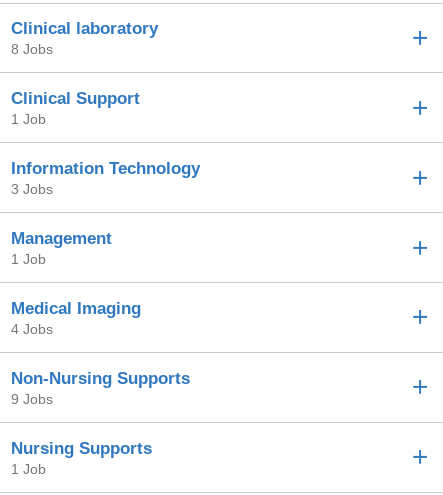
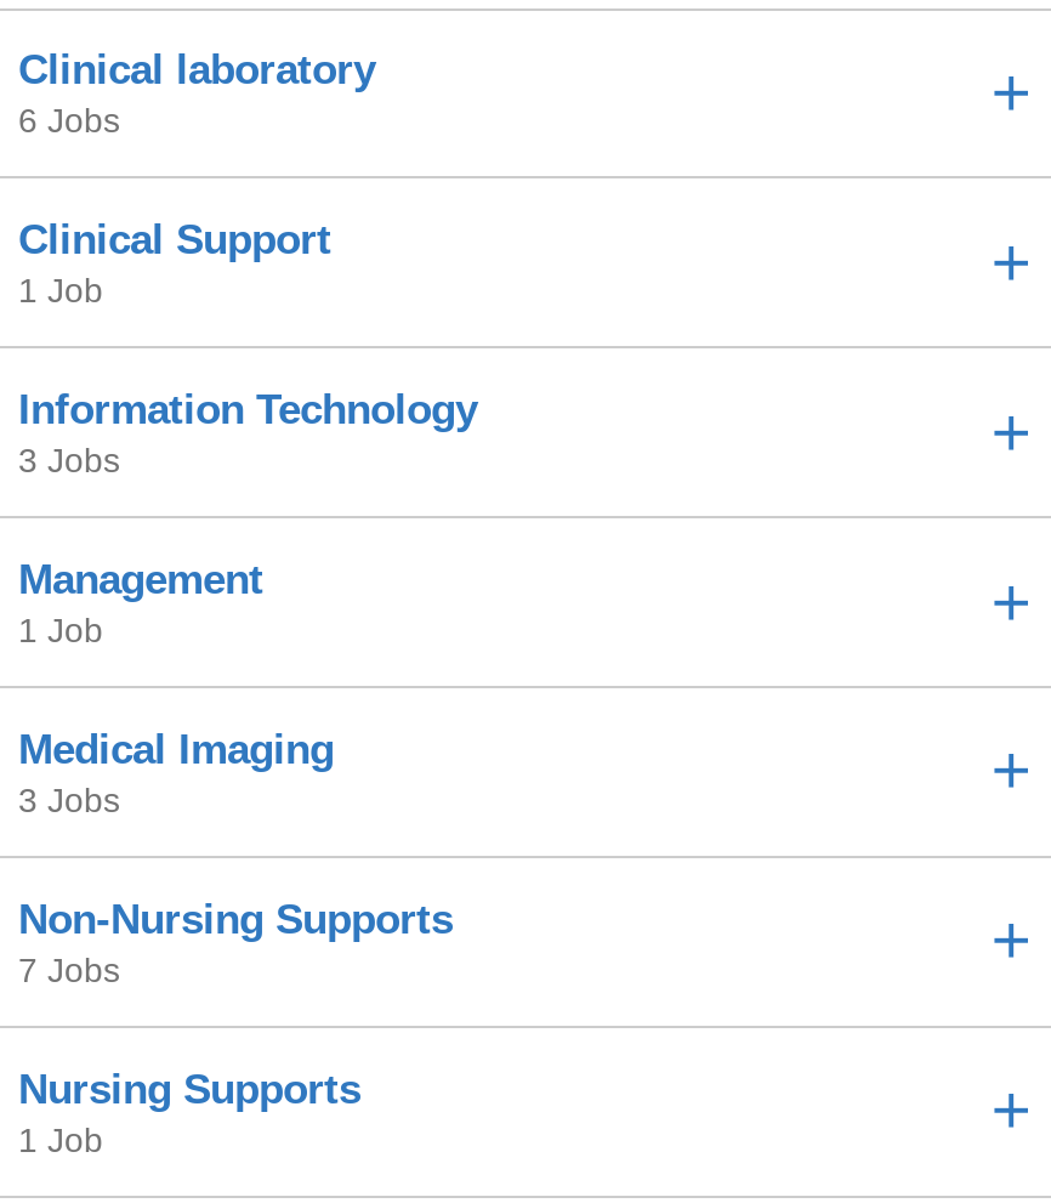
- 8 Jobs
+ 6 Jobs

- 4 Jobs
+ 3 Jobs

- 9 Jobs
+ 7 Jobs
